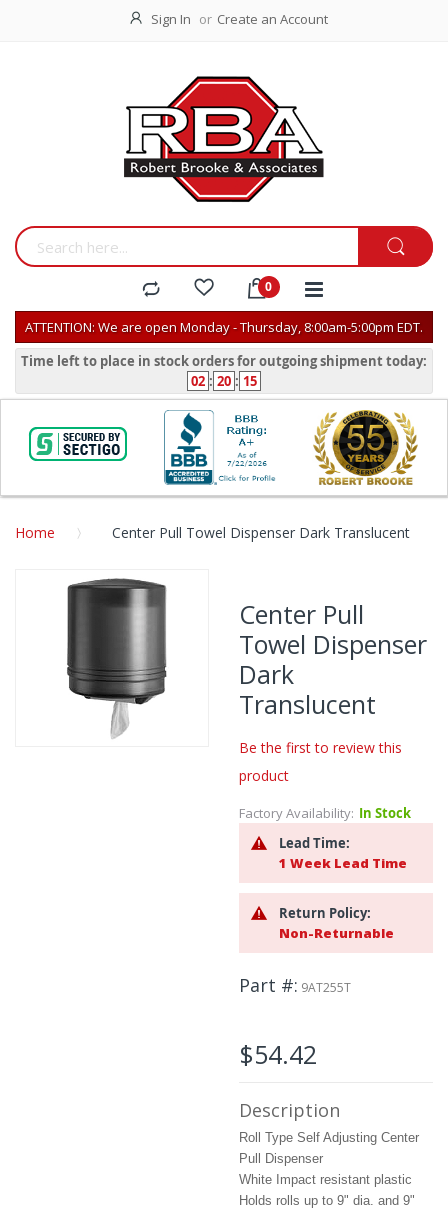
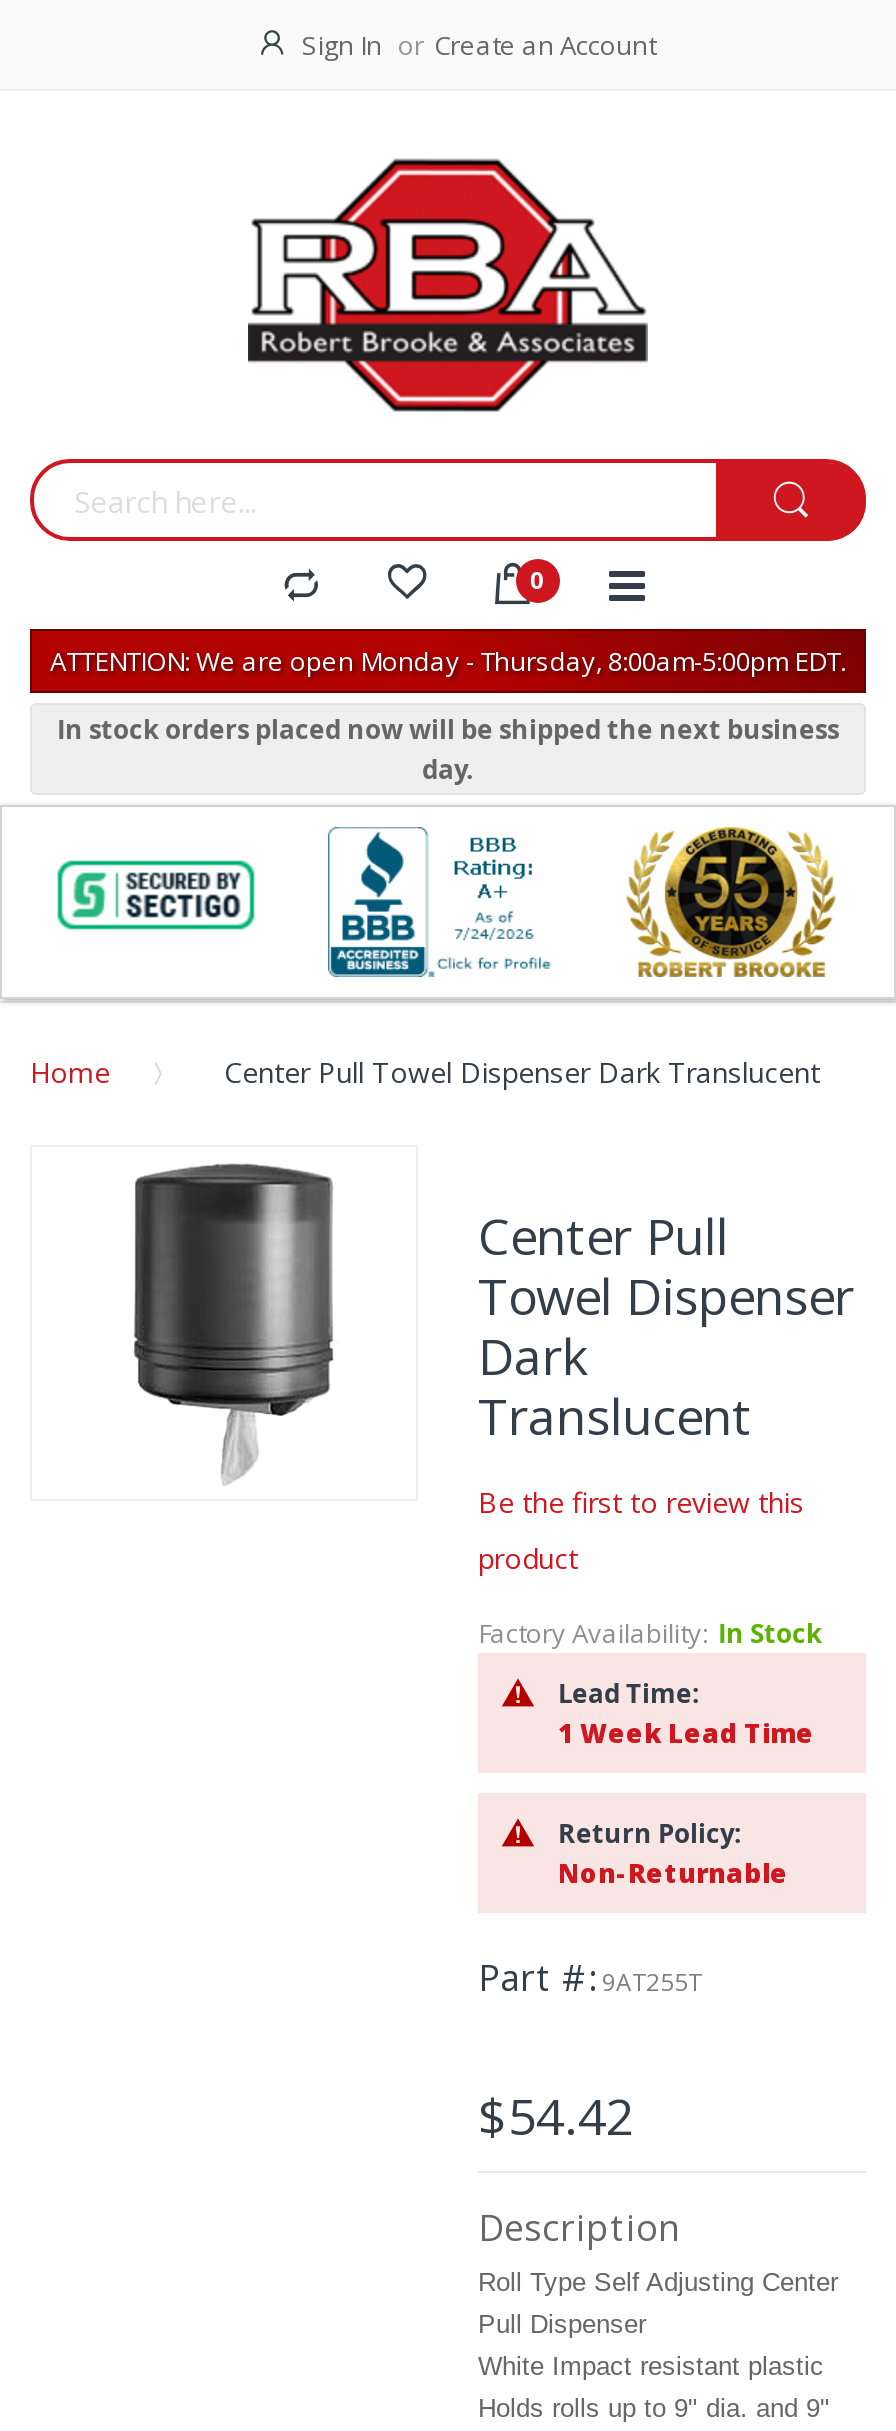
- Time left to place in stock orders for outgoing shipment today:
- 02 : 20 : 15
+ In stock orders placed now will be shipped the next business
+ day.
